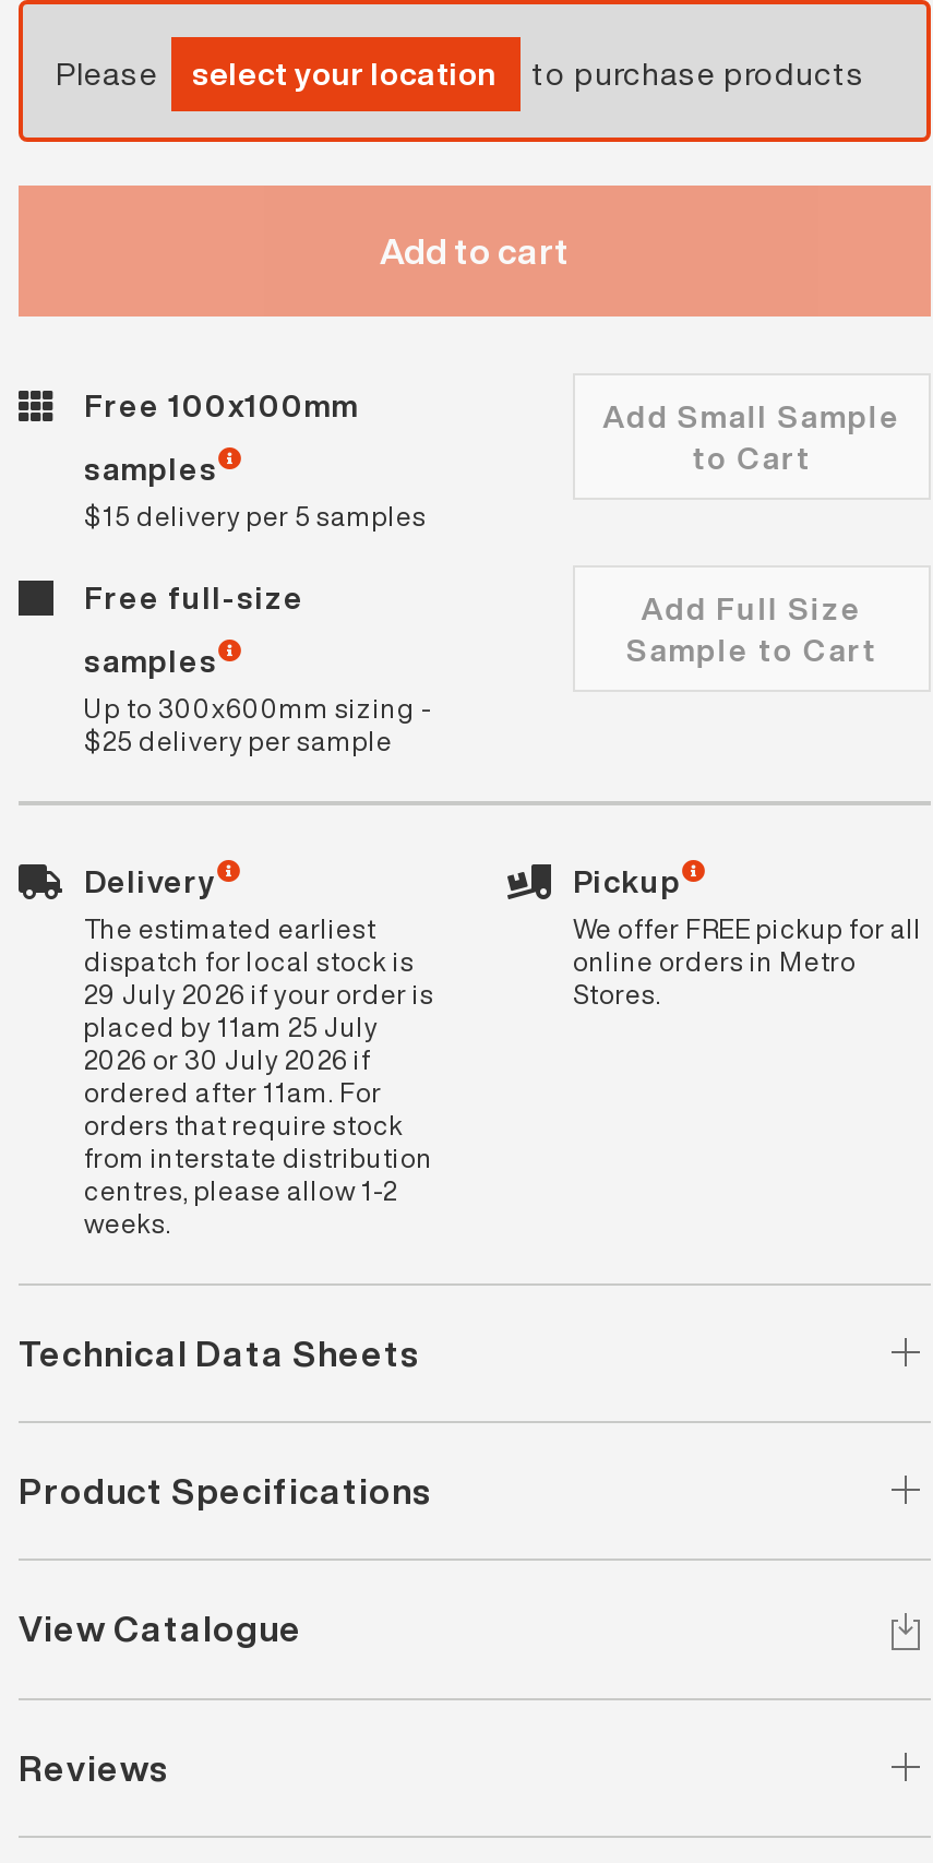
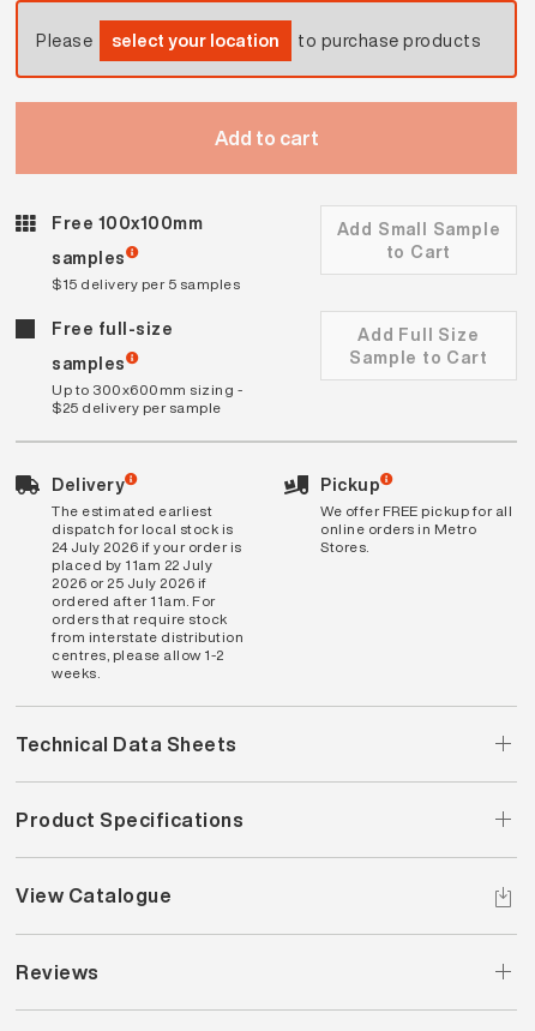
- 29 July 2026 if your order is
+ 24 July 2026 if your order is

- placed by 11am 25 July
+ placed by 11am 22 July

- 2026 or 30 July 2026 if
+ 2026 or 25 July 2026 if
